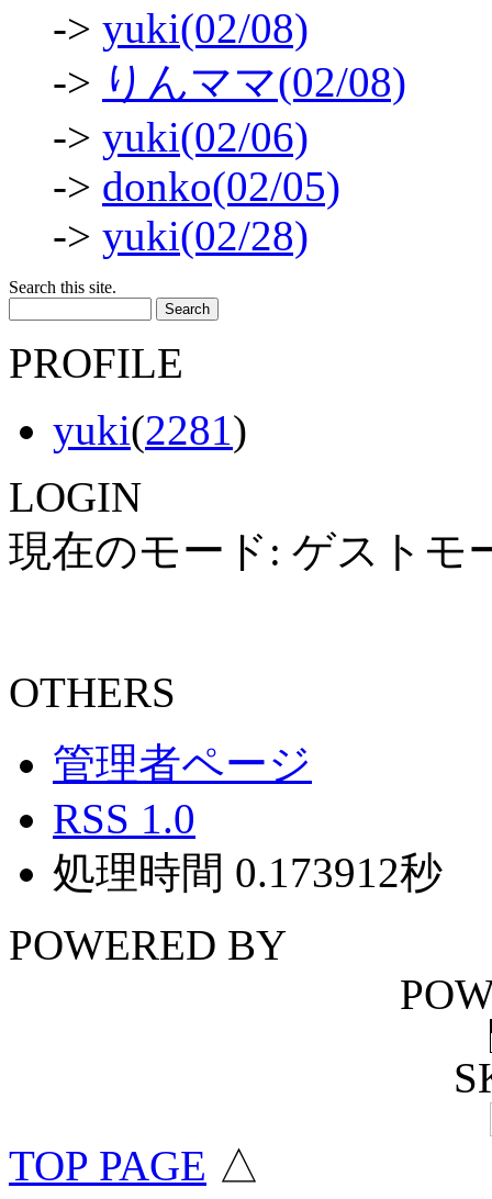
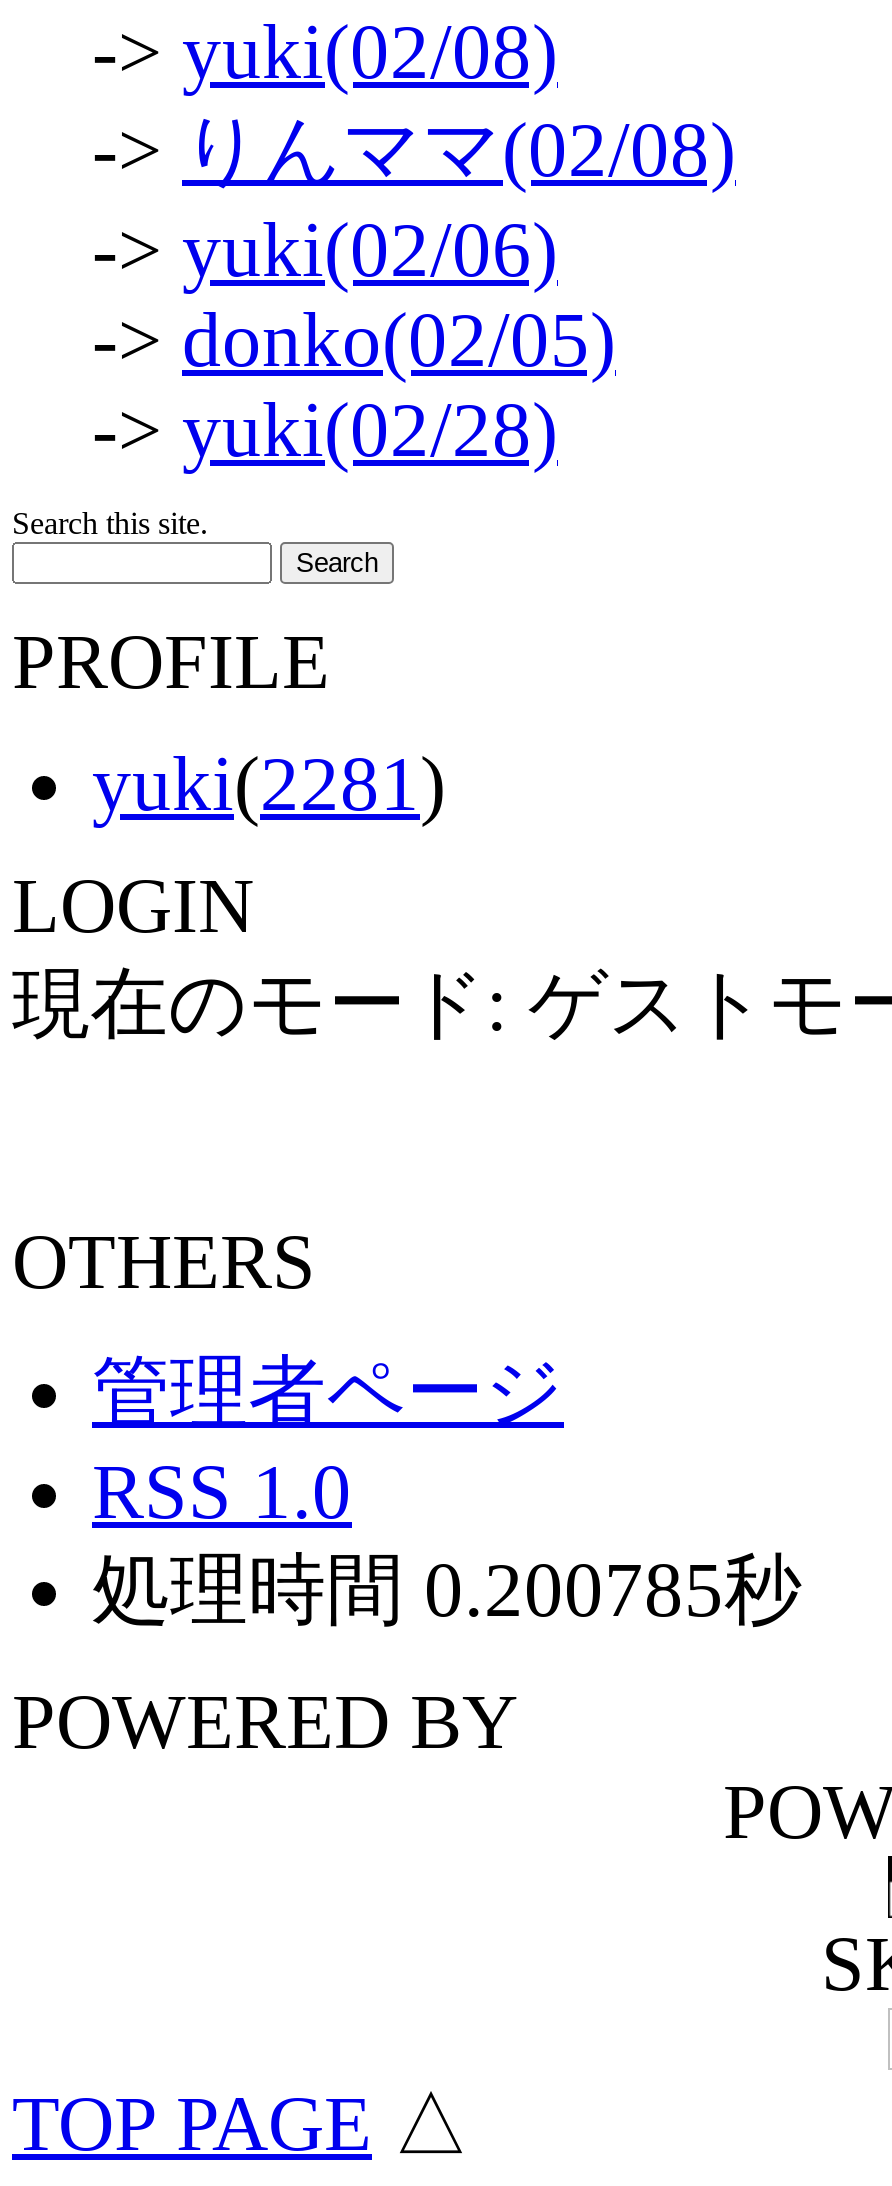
- 処理時間 0.173912秒
+ 処理時間 0.200785秒
